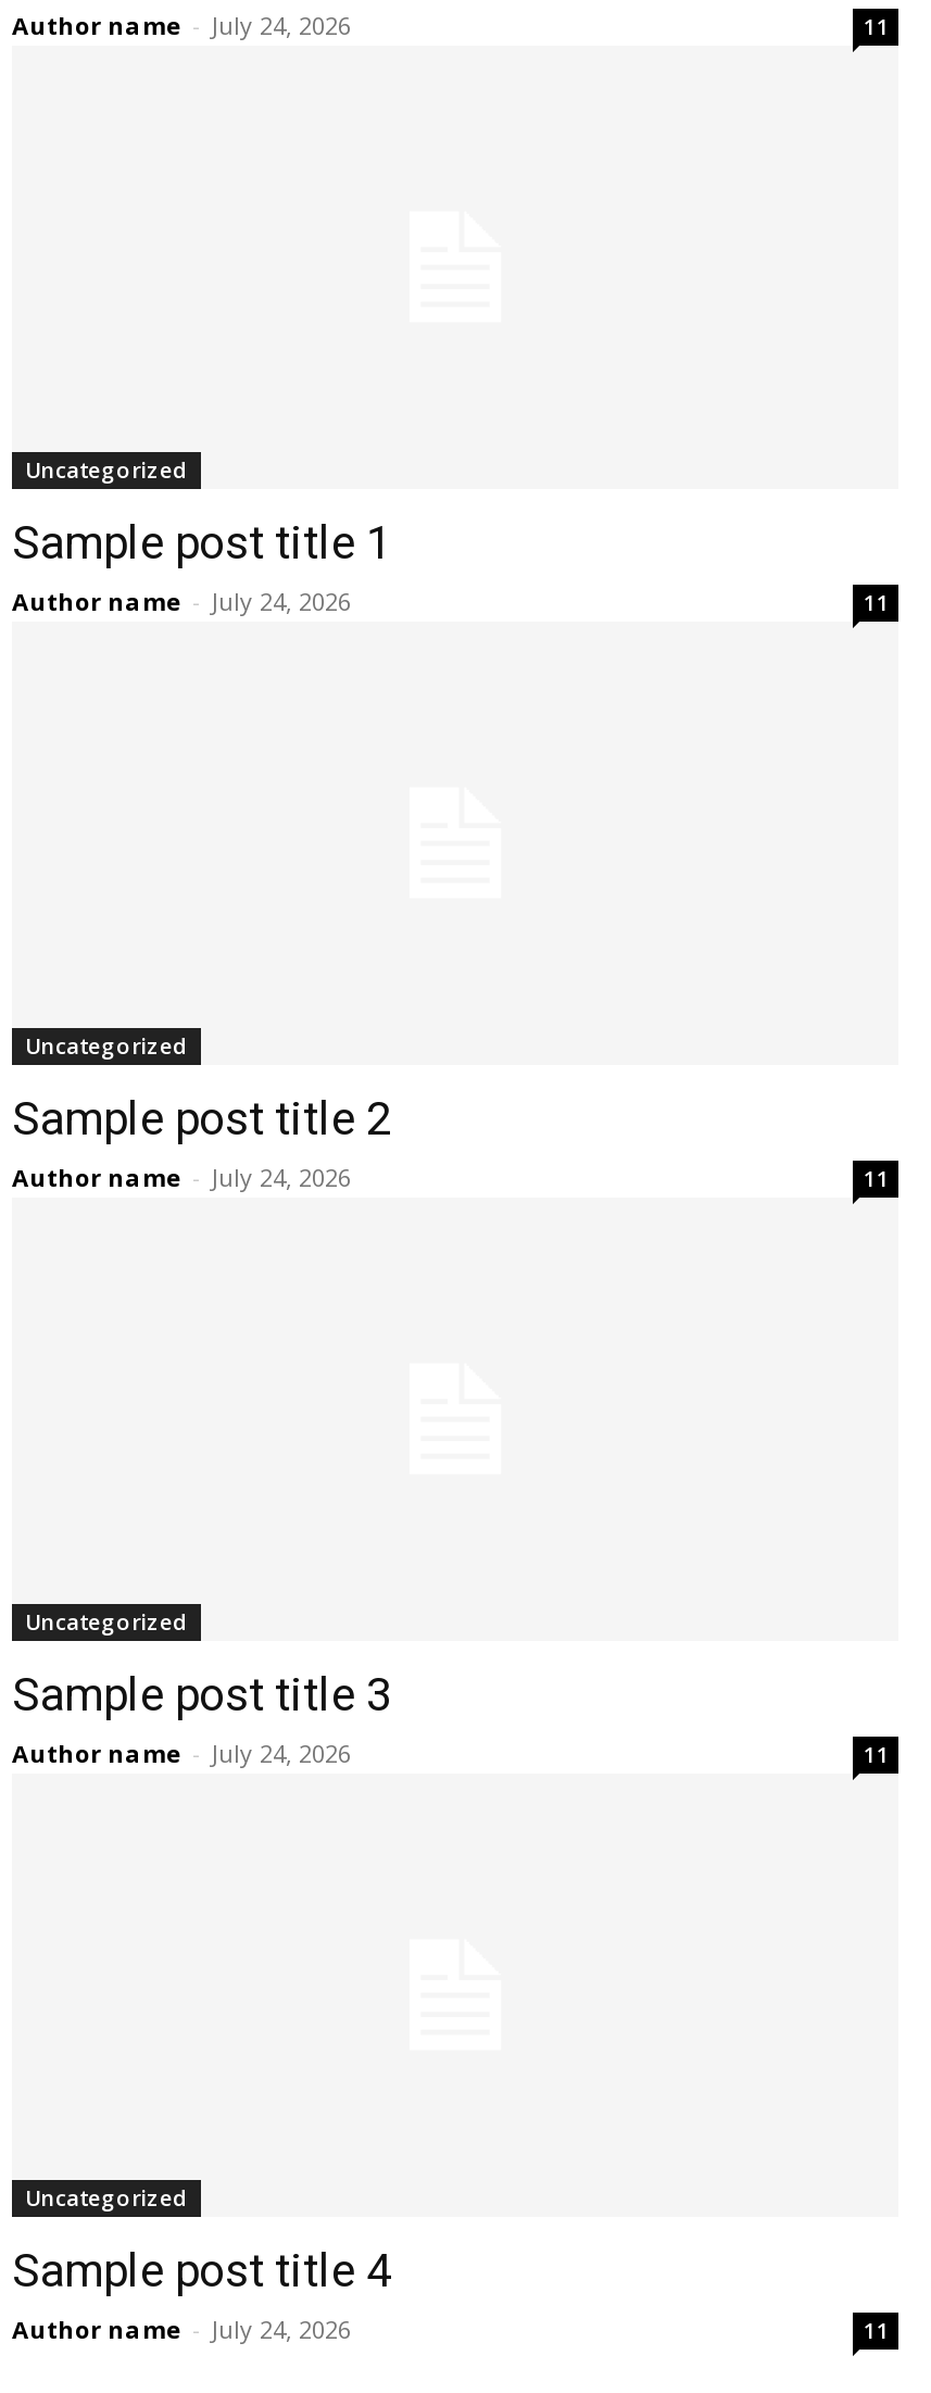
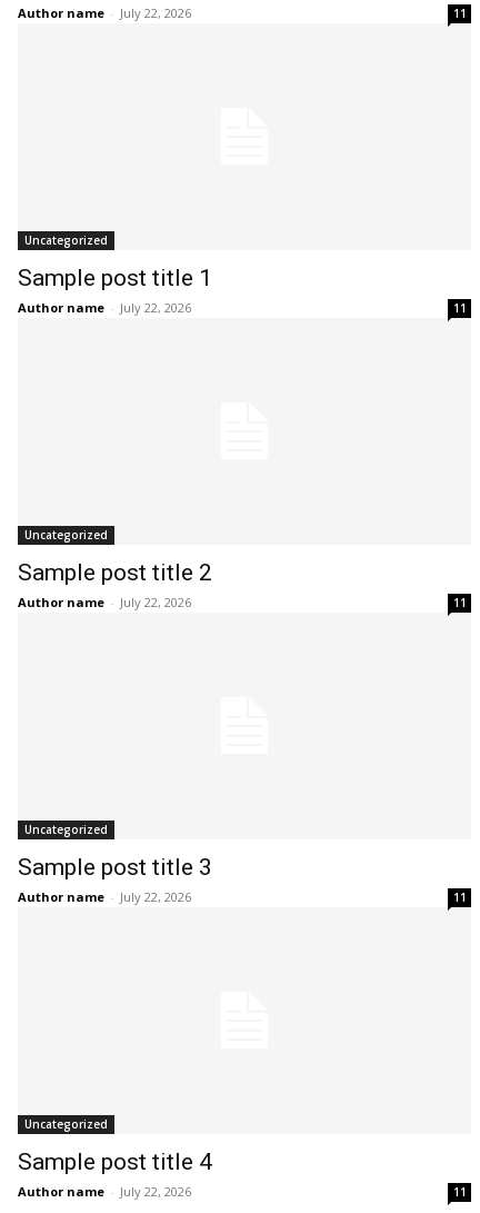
- Author name - July 24, 2026
+ Author name - July 22, 2026

- Author name - July 24, 2026
+ Author name - July 22, 2026

- Author name - July 24, 2026
+ Author name - July 22, 2026

- Author name - July 24, 2026
+ Author name - July 22, 2026

- Author name - July 24, 2026
+ Author name - July 22, 2026
